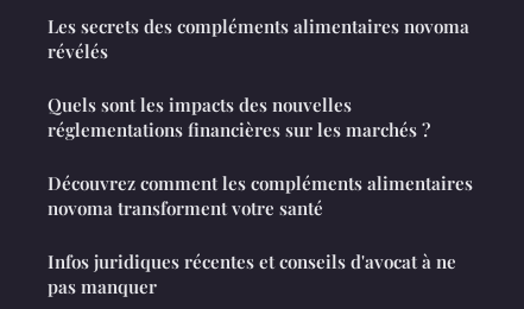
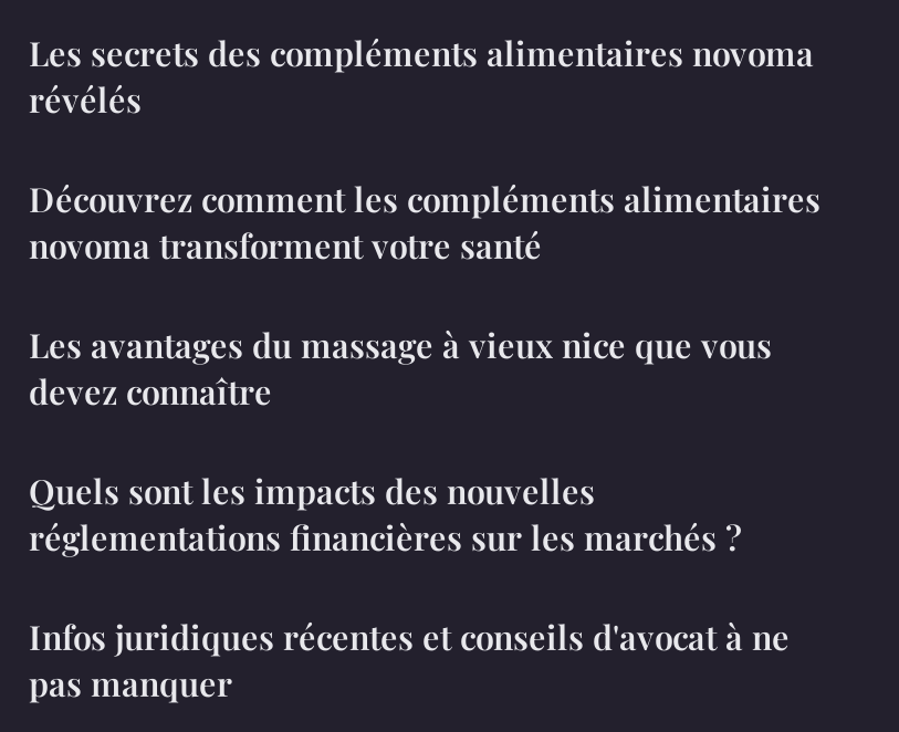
+ Les avantages du massage à vieux nice que vous
+ devez connaître

moved down: Quels sont les impacts des nouvelles | réglementations financières sur les marchés ?

moved up: Découvrez comment les compléments alimentaires | novoma transforment votre santé
